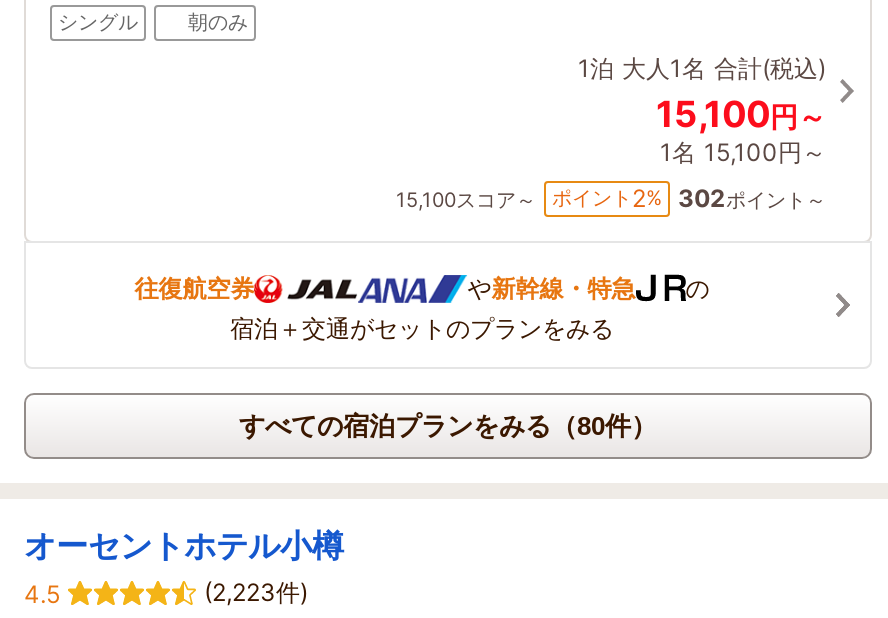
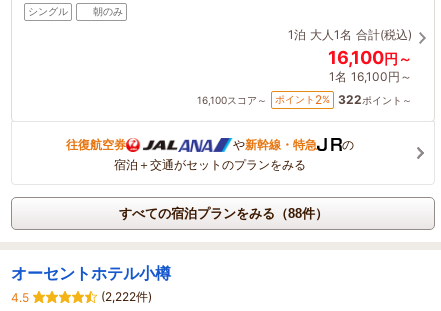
- 15,100円～
+ 16,100円～

- 1名 15,100円～
+ 1名 16,100円～

- 15,100スコア～
+ 16,100スコア～

- ポイント2% 302ポイント～
+ ポイント2% 322ポイント～

- すべての宿泊プランをみる（80件）
+ すべての宿泊プランをみる（88件）

- (2,223件)
+ (2,222件)
